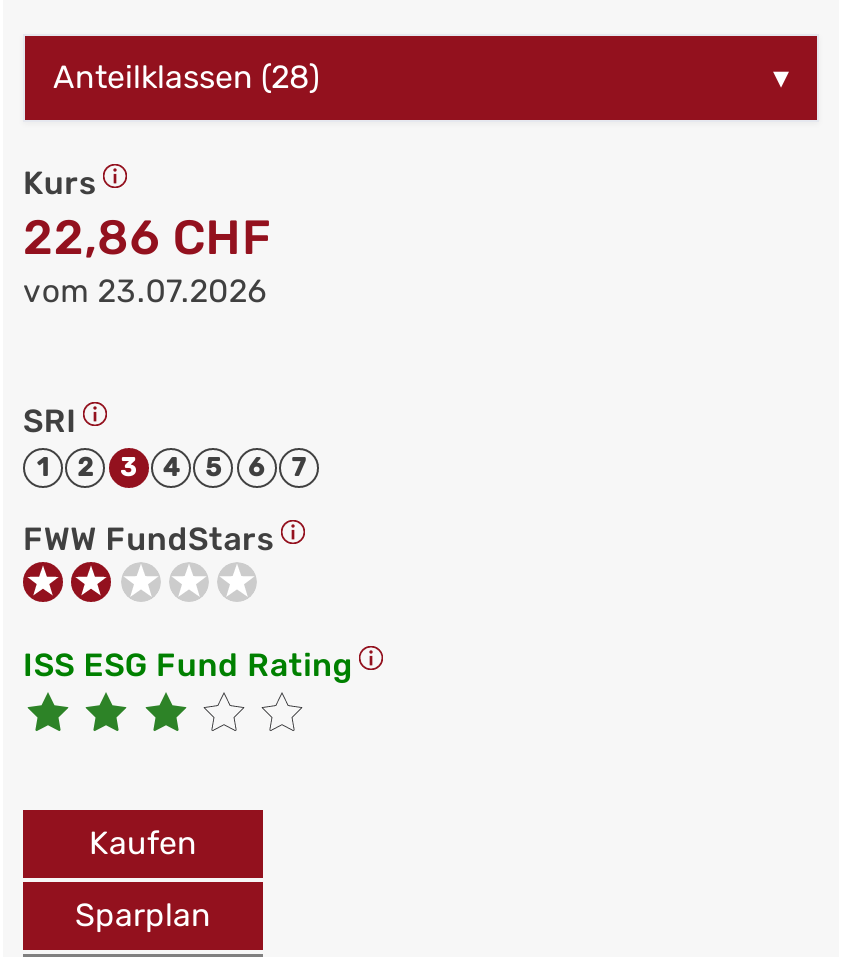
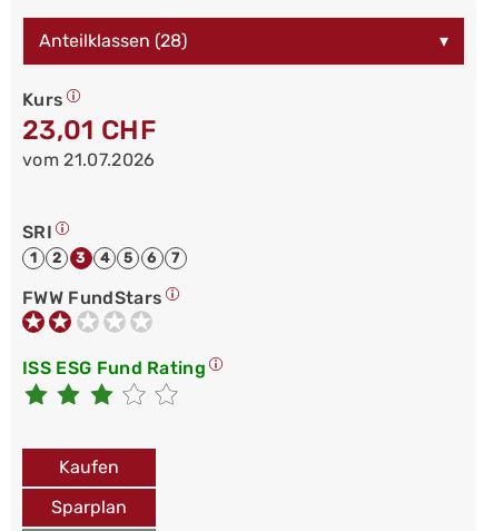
- 22,86 CHF
+ 23,01 CHF

- vom 23.07.2026
+ vom 21.07.2026
